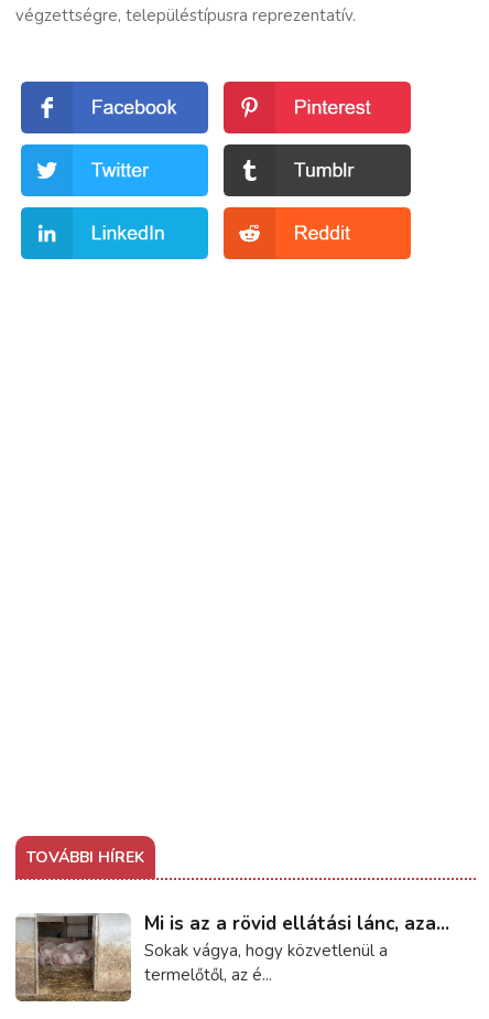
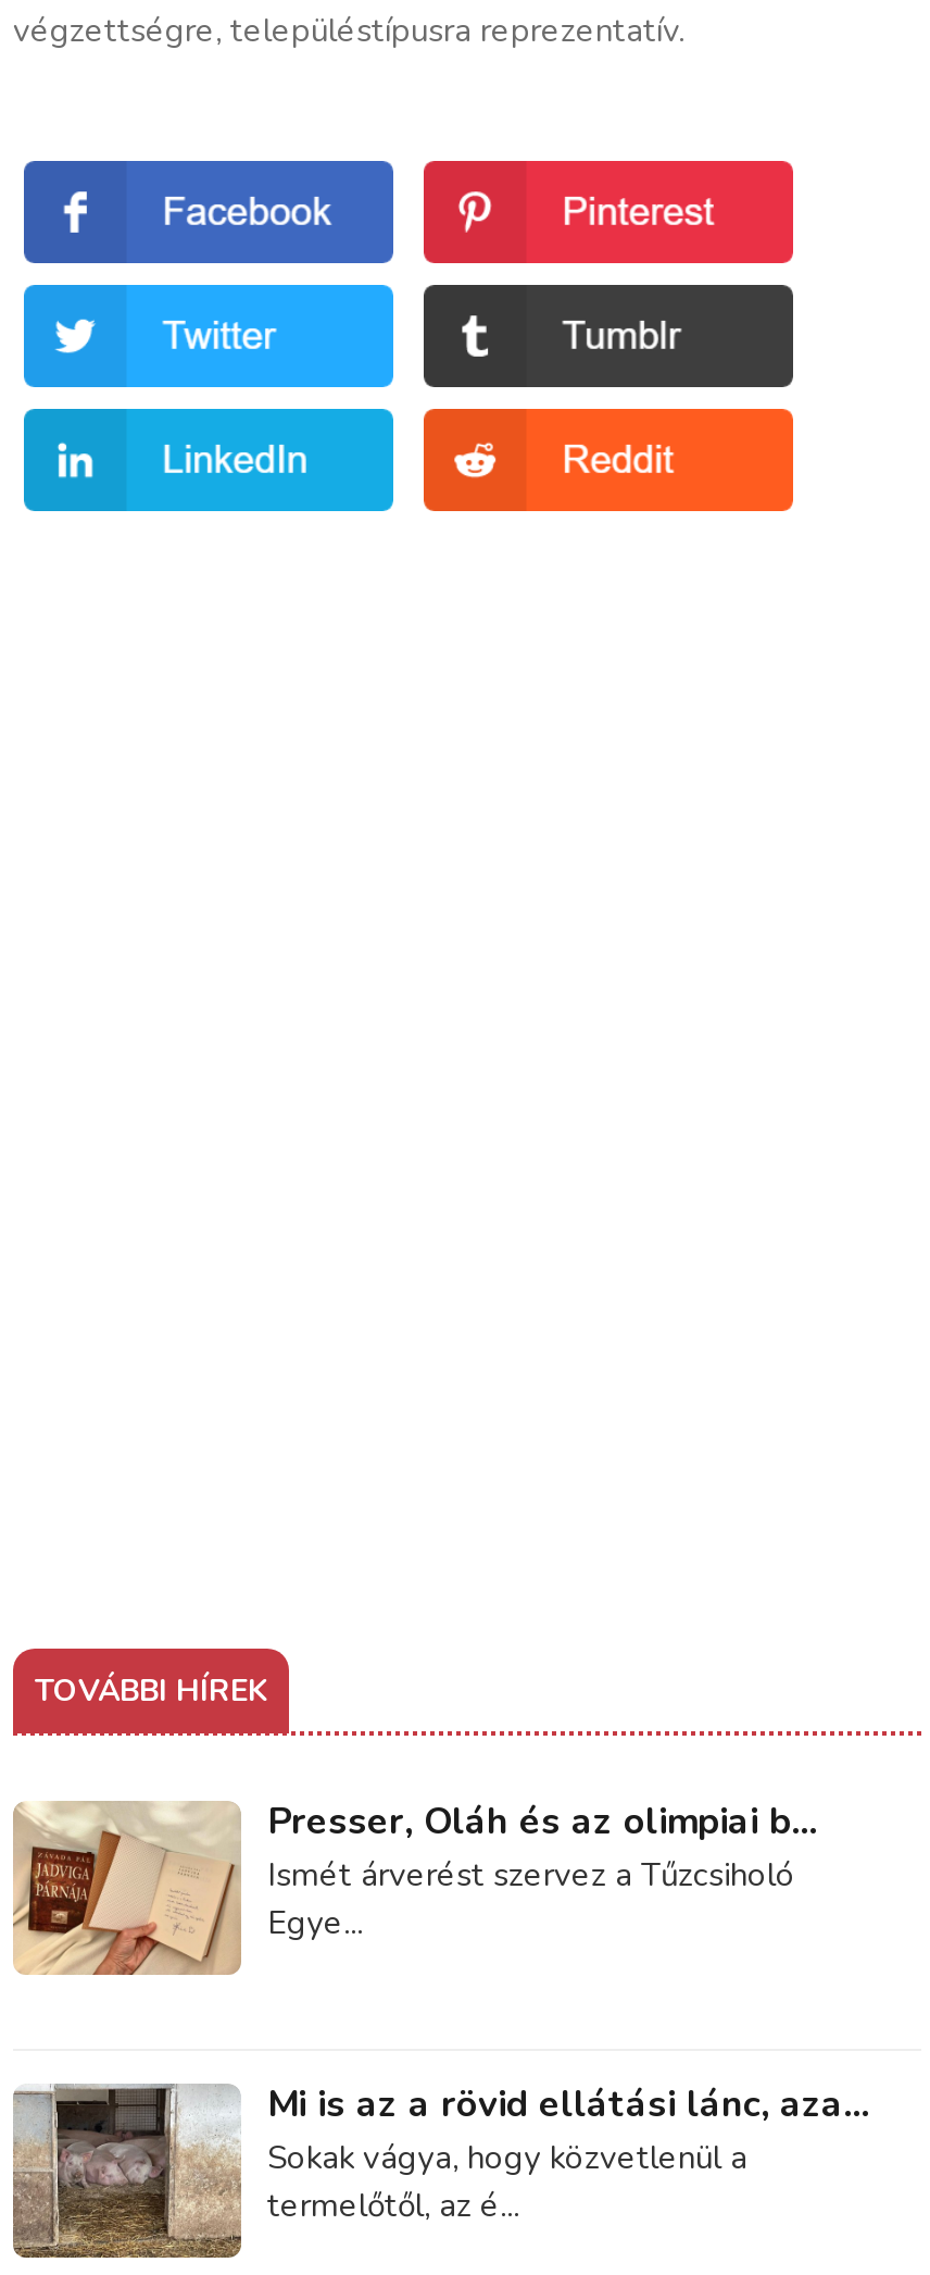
+ [image]
+ Presser, Oláh és az olimpiai b...
+ Ismét árverést szervez a Tűzcsiholó
+ Egye...
